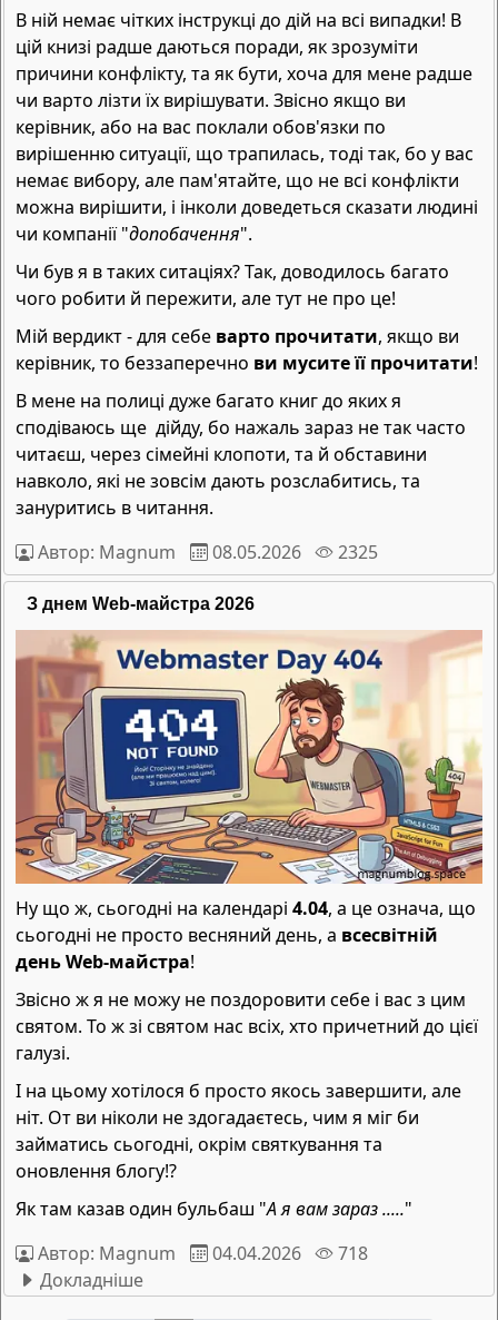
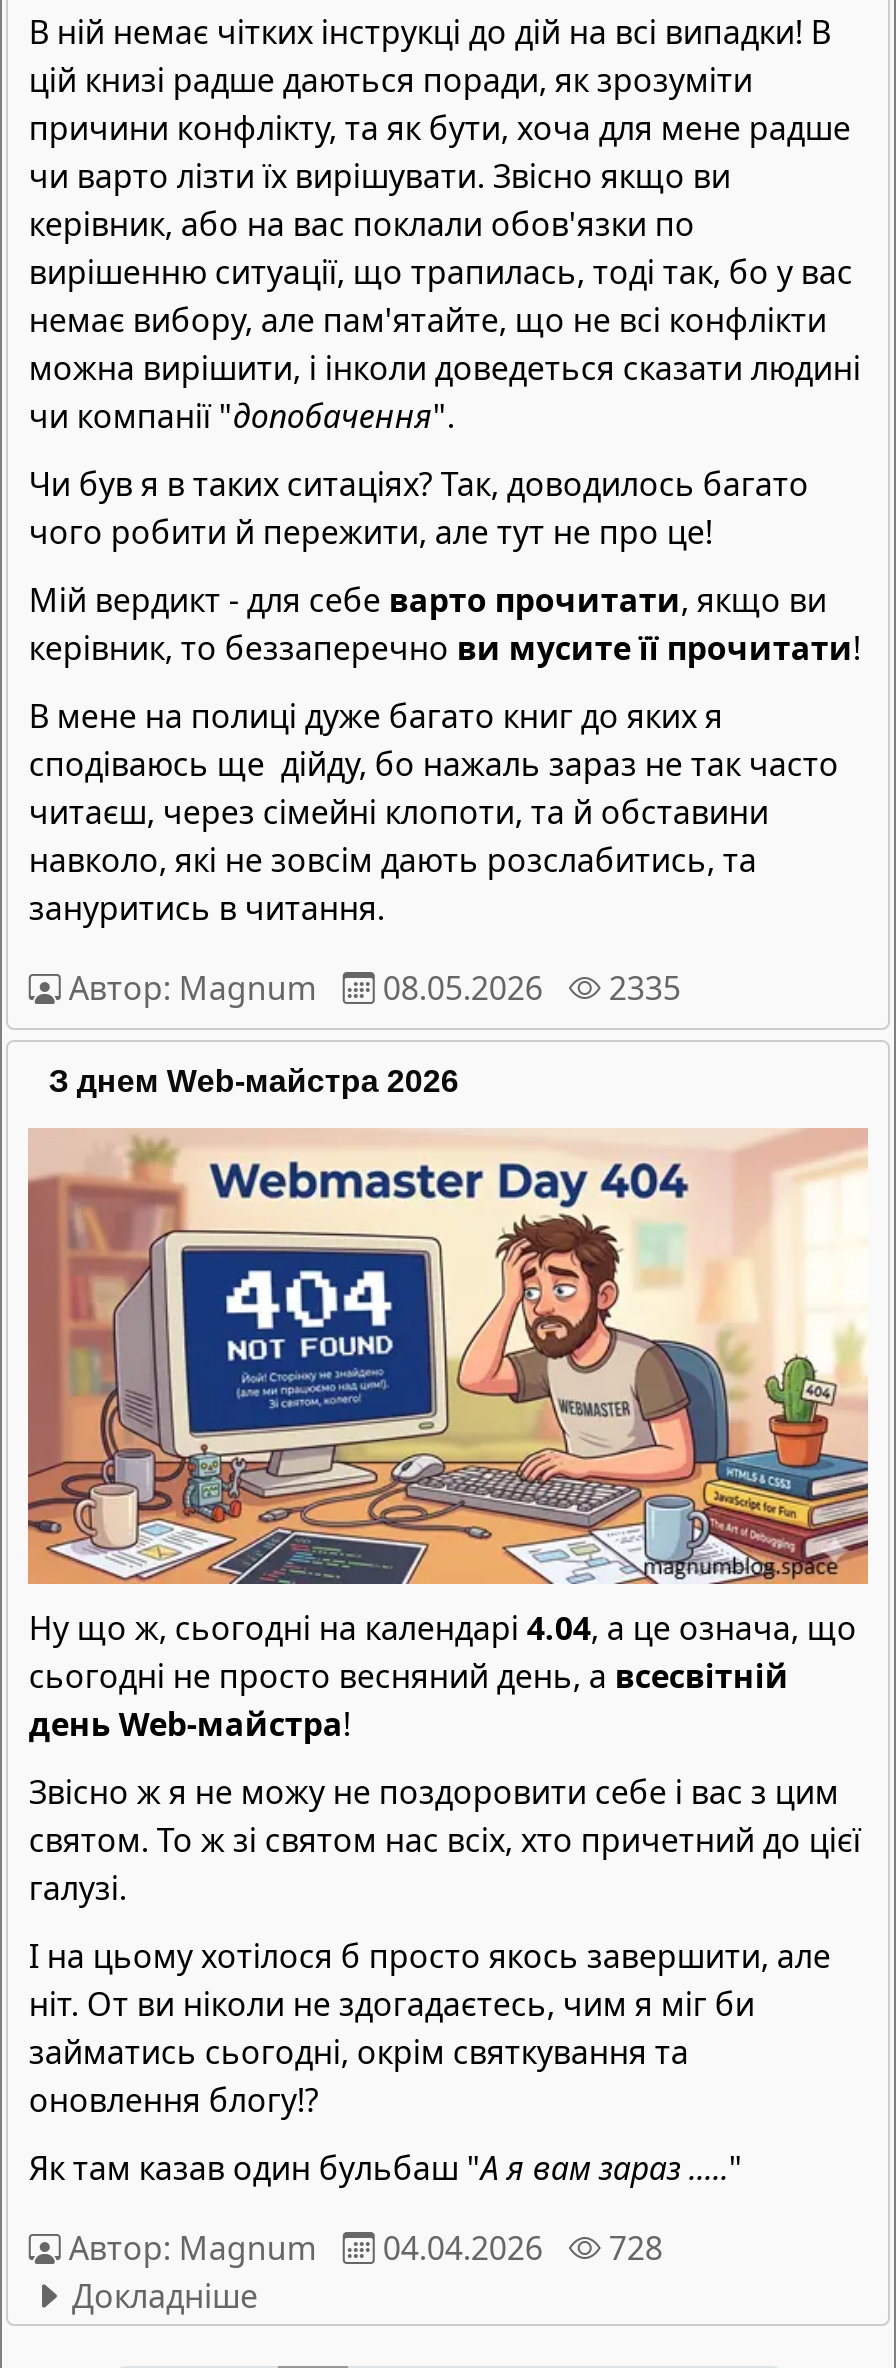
- 2325
+ 2335

- 718
+ 728
